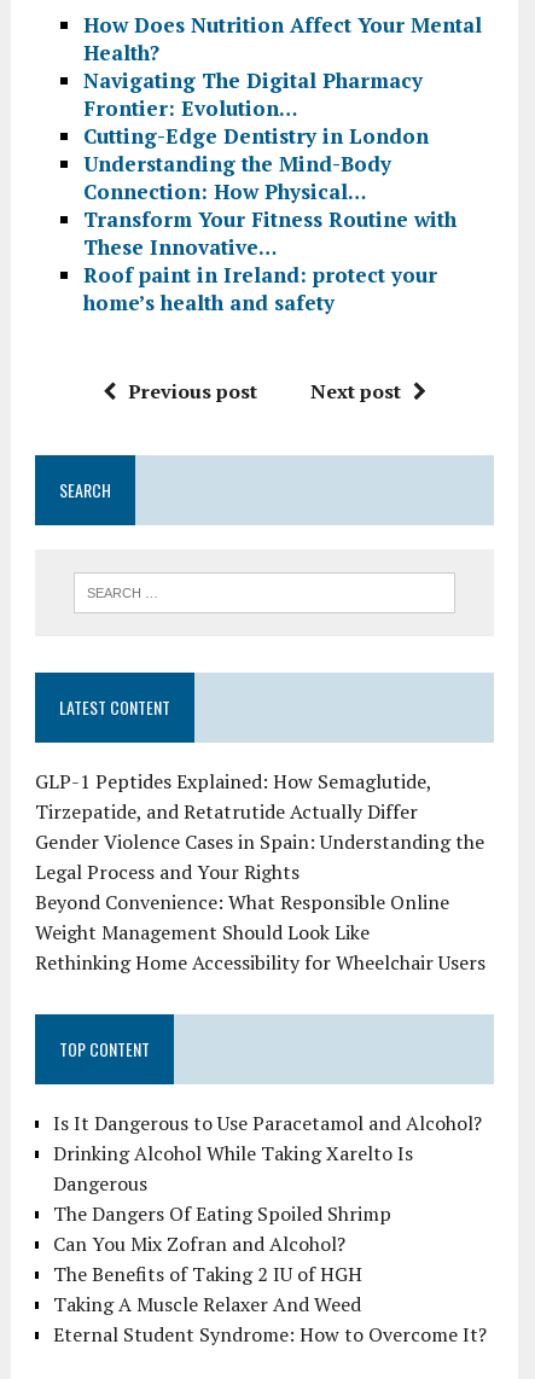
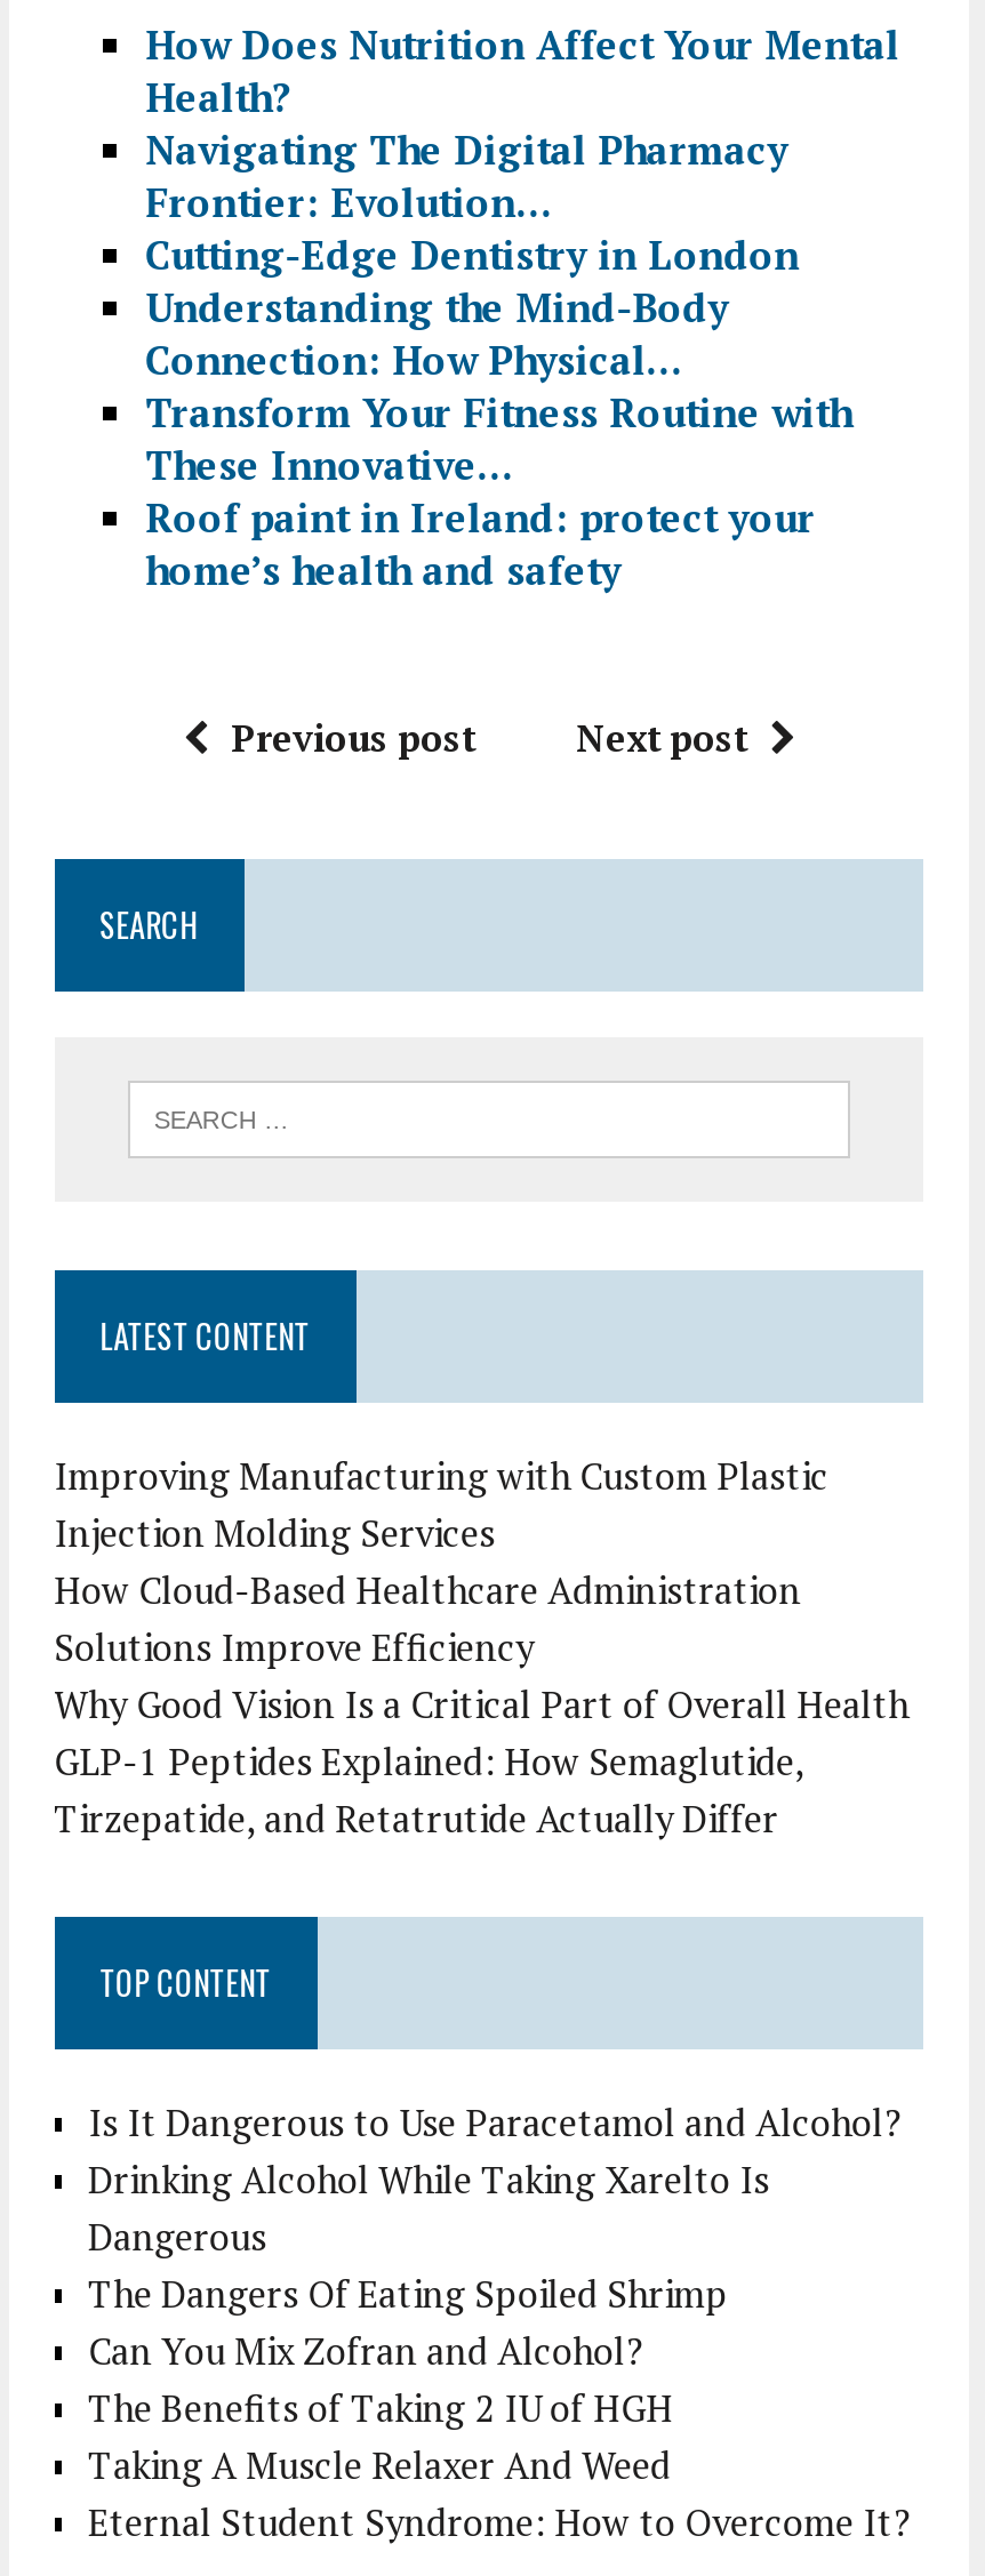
+ Improving Manufacturing with Custom Plastic
+ Injection Molding Services
+ How Cloud-Based Healthcare Administration
+ Solutions Improve Efficiency
+ Why Good Vision Is a Critical Part of Overall Health

moved down: GLP-1 Peptides Explained: How Semaglutide, | Tirzepatide, and Retatrutide Actually Differ

- Gender Violence Cases in Spain: Understanding the
- Legal Process and Your Rights
- Beyond Convenience: What Responsible Online
- Weight Management Should Look Like
- Rethinking Home Accessibility for Wheelchair Users
